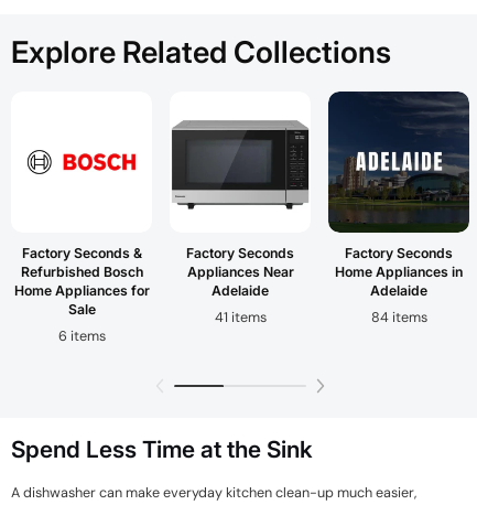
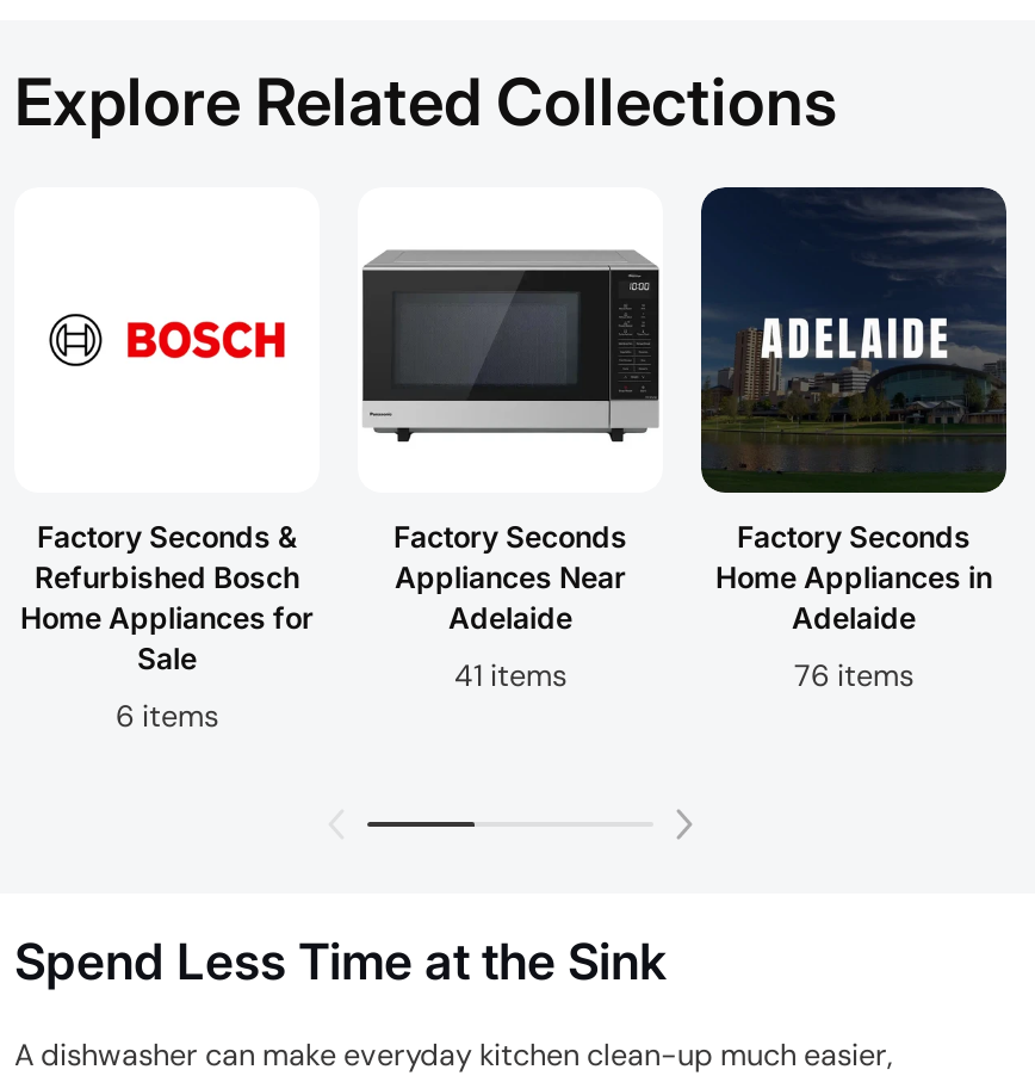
- 84 items
+ 76 items
